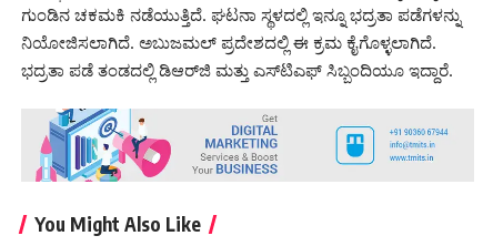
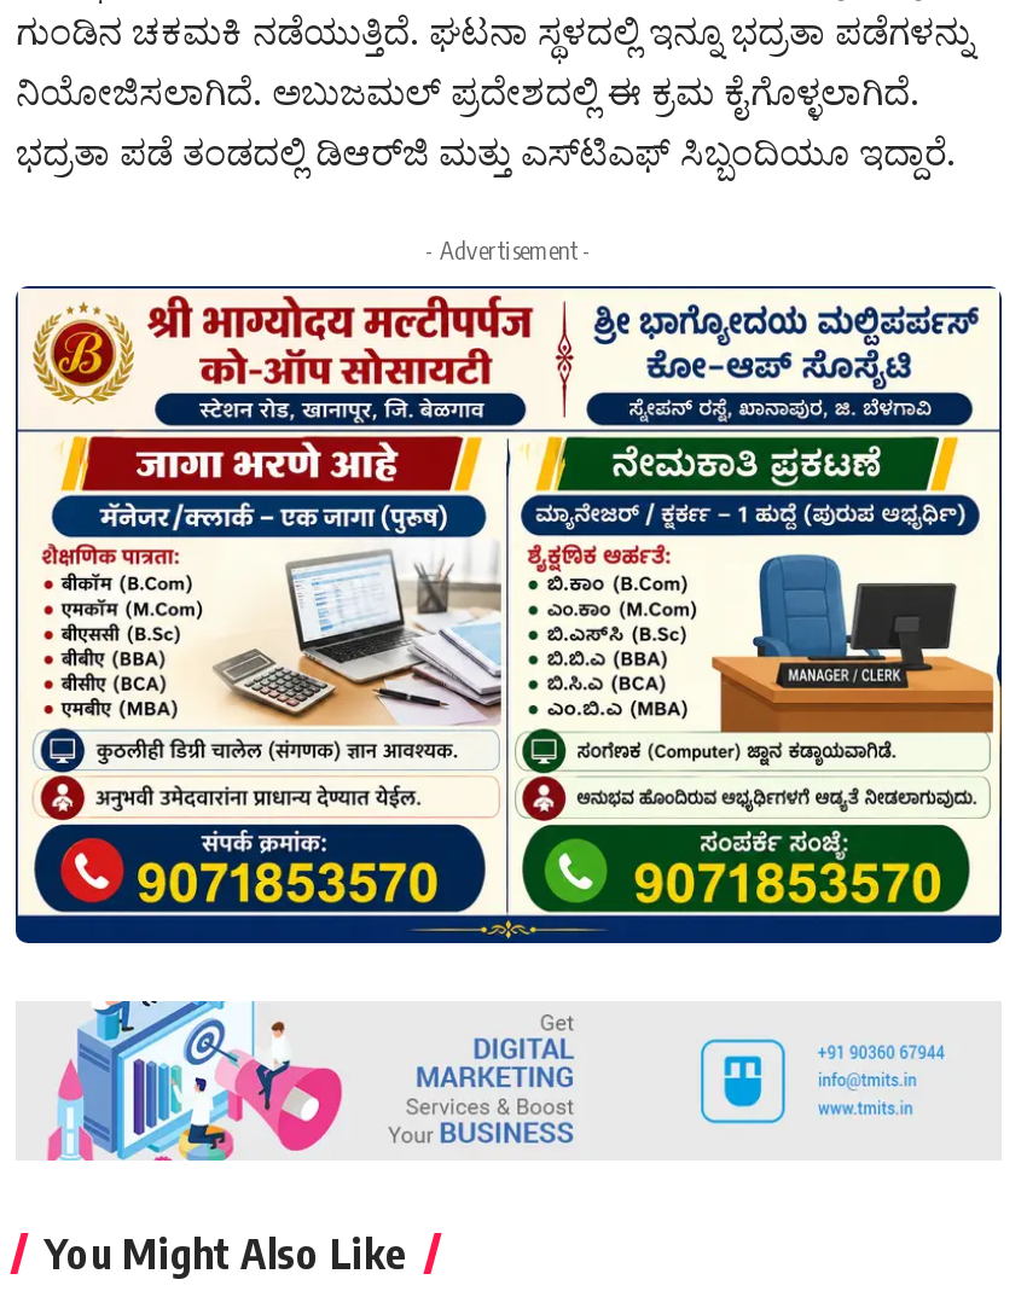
+ [image]

+ - Advertisement -
